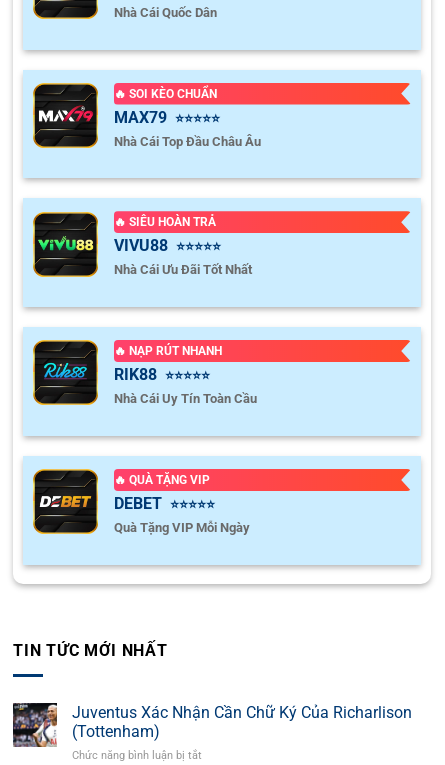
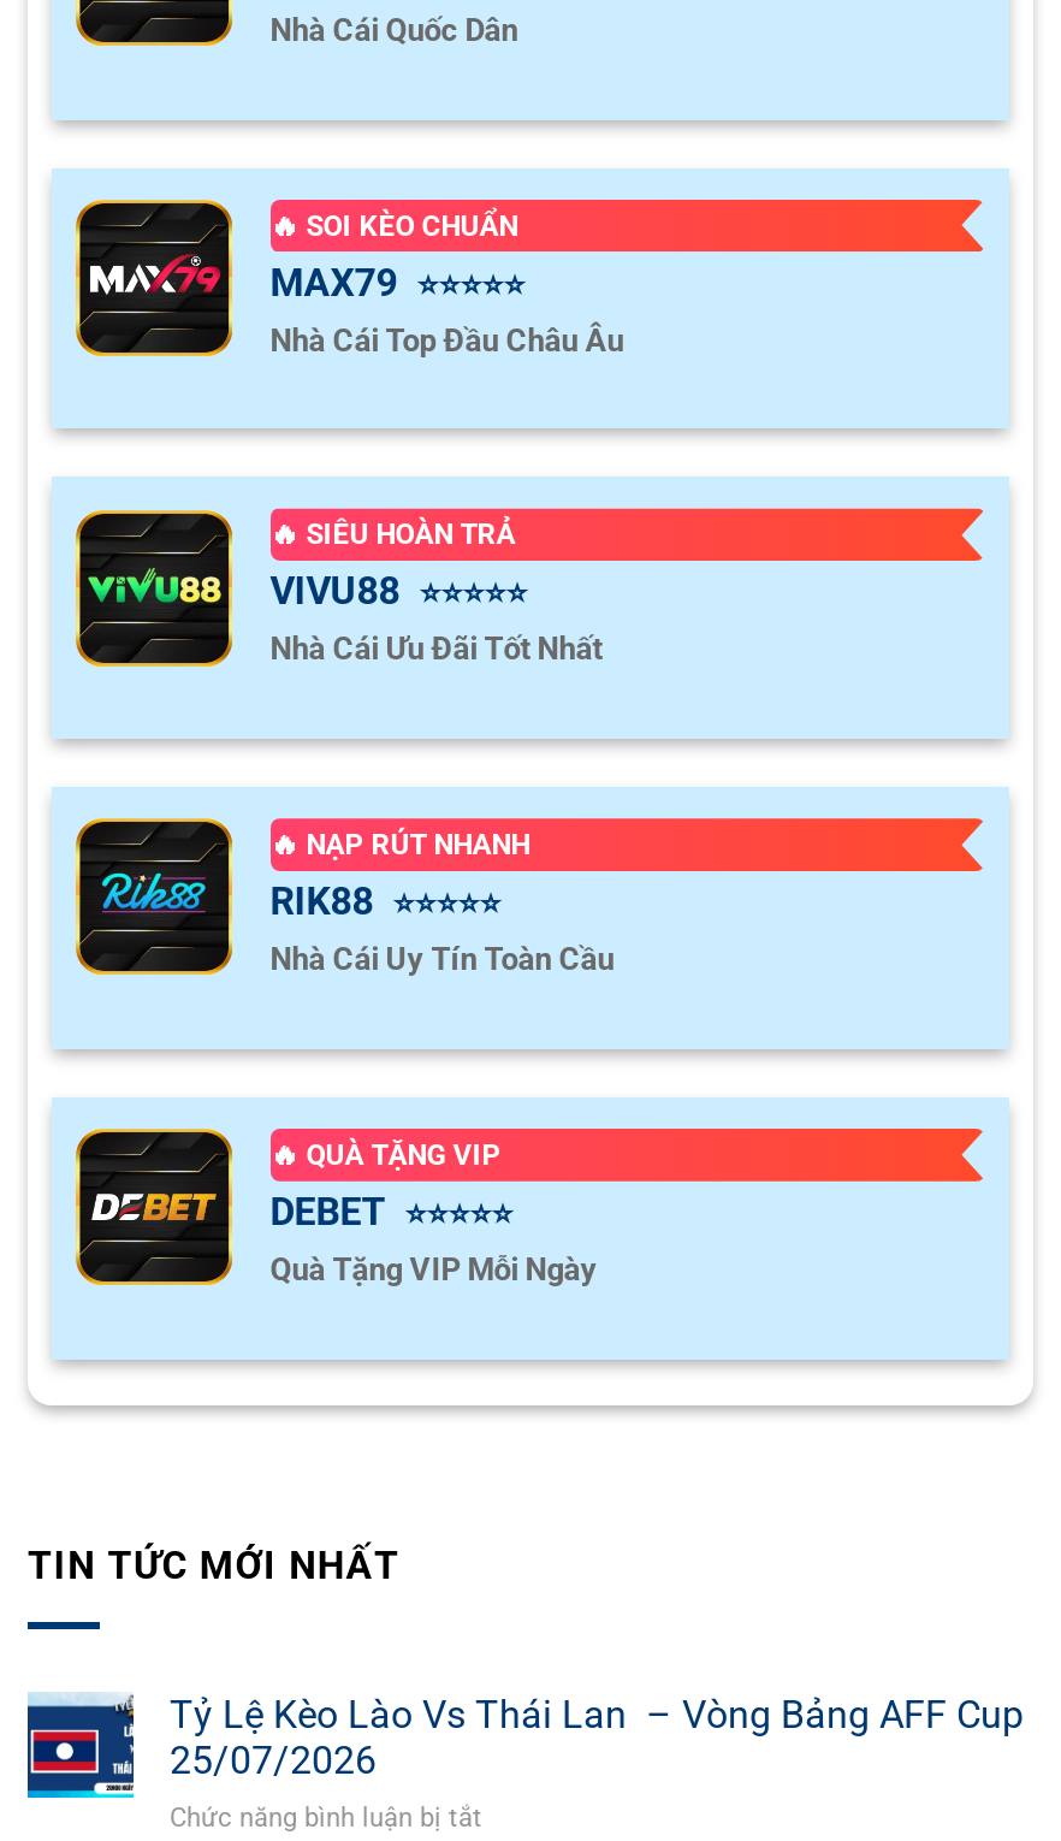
- [image]
- Juventus Xác Nhận Cần Chữ Ký Của Richarlison
- (Tottenham)
+ [image]
+ Tỷ Lệ Kèo Lào Vs Thái Lan – Vòng Bảng AFF Cup
+ 25/07/2026
